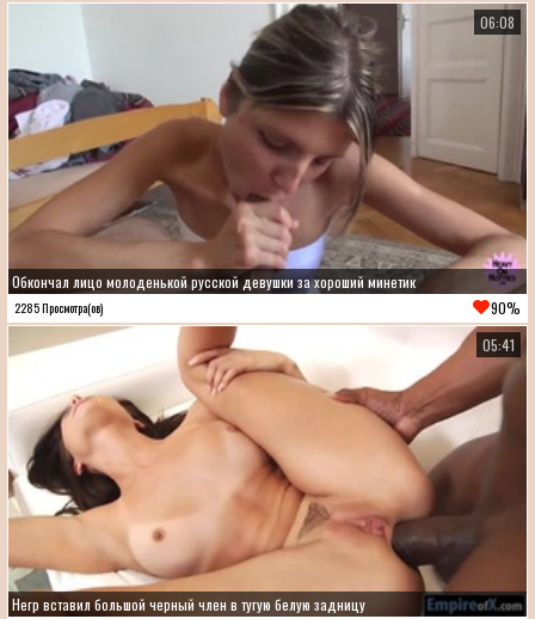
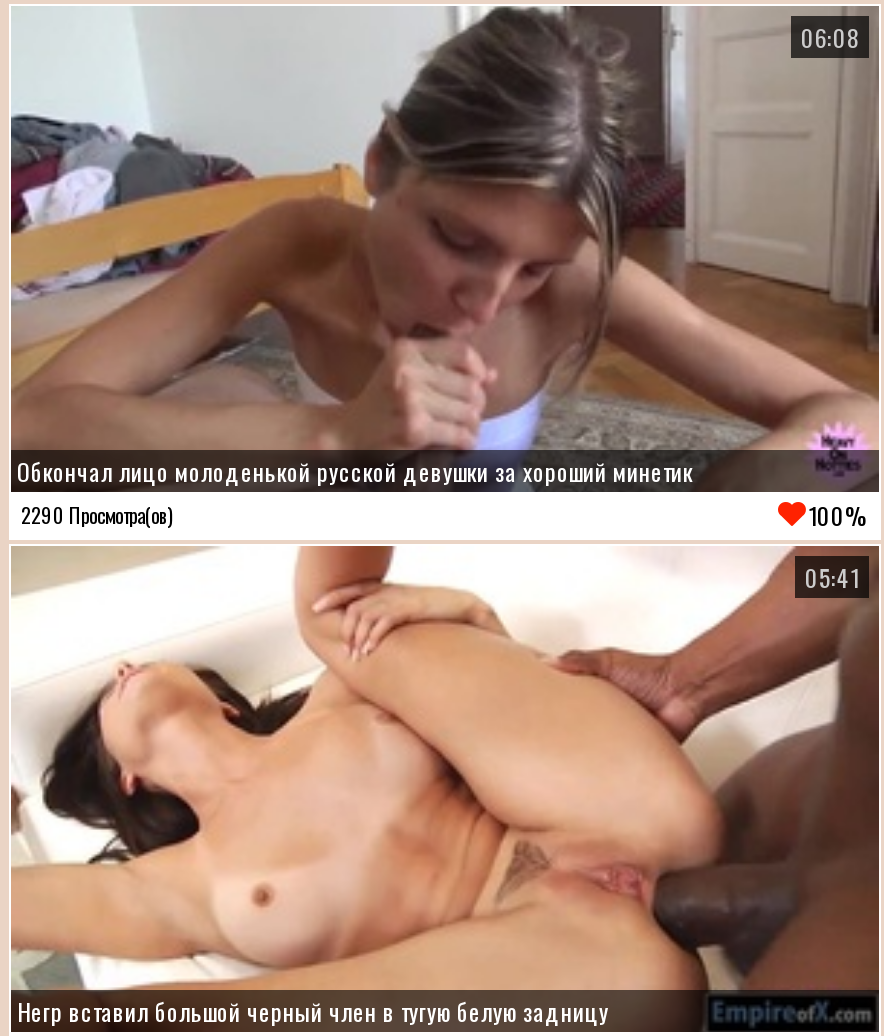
- 2285 Просмотра(ов)
+ 2290 Просмотра(ов)

- 90%
+ 100%
